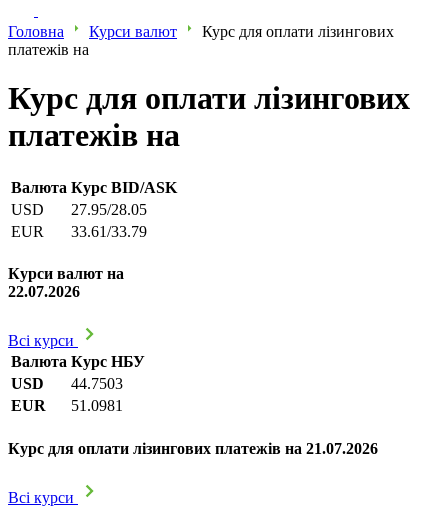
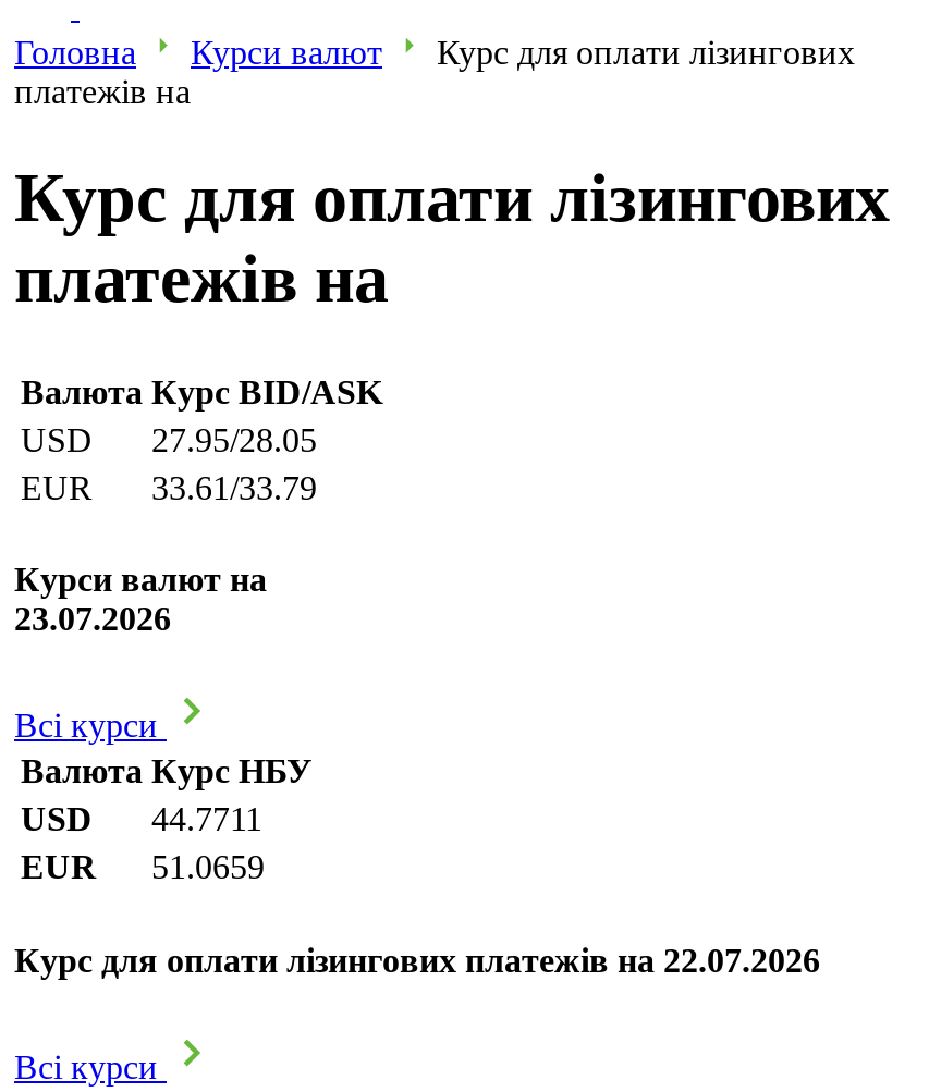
- 22.07.2026
+ 23.07.2026

- USD 44.7503
+ USD 44.7711

- EUR 51.0981
+ EUR 51.0659

- Курс для оплати лізингових платежів на 21.07.2026
+ Курс для оплати лізингових платежів на 22.07.2026
